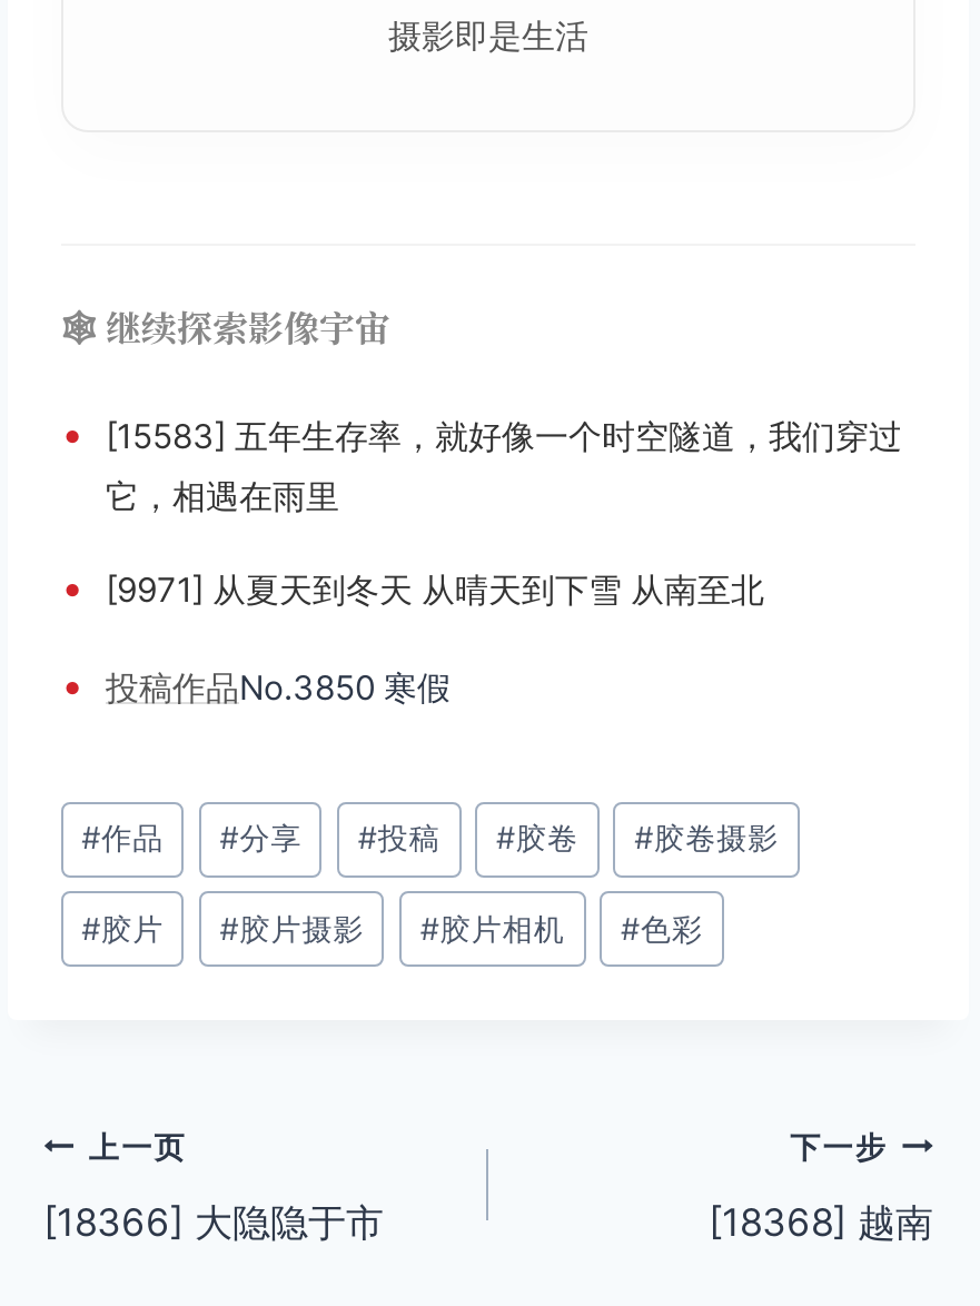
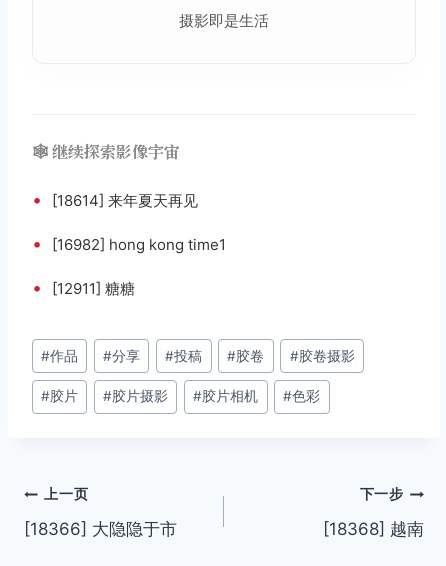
- • [15583] 五年生存率，就好像一个时空隧道，我们穿过
- 它，相遇在雨里
+ • [18614] 来年夏天再见

- • [9971] 从夏天到冬天 从晴天到下雪 从南至北
+ • [16982] hong kong time1

- • 投稿作品No.3850 寒假
+ • [12911] 糖糖
